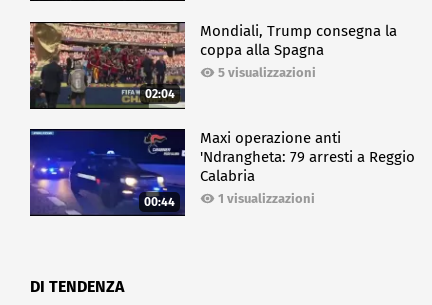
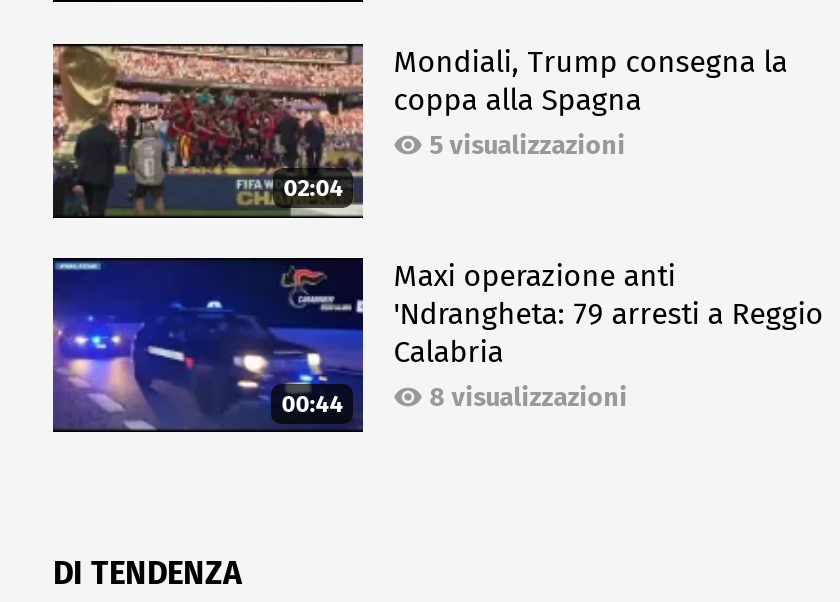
- 1 visualizzazioni
+ 8 visualizzazioni
